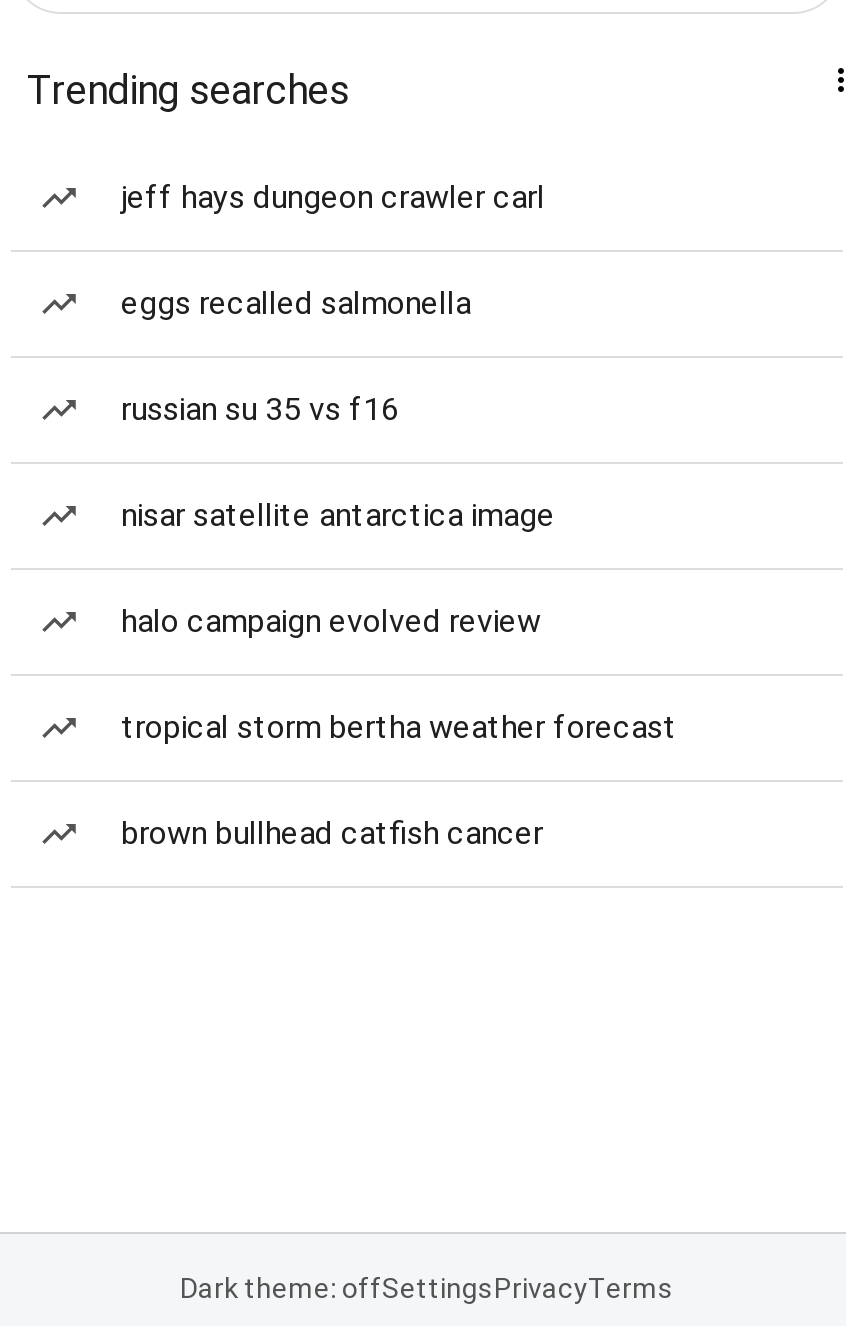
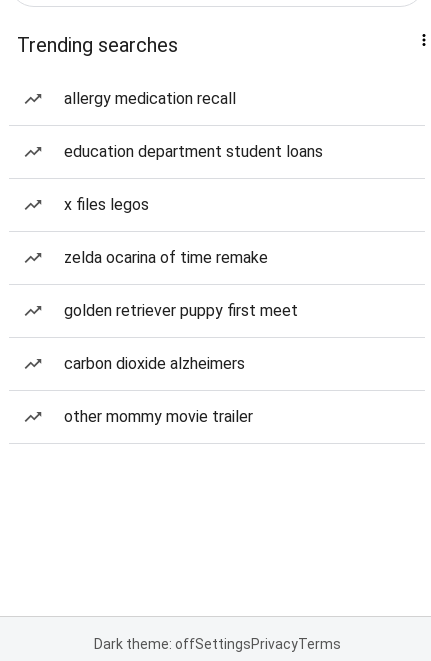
- jeff hays dungeon crawler carl
+ allergy medication recall

- eggs recalled salmonella
+ education department student loans

- russian su 35 vs f16
+ x files legos

- nisar satellite antarctica image
+ zelda ocarina of time remake

- halo campaign evolved review
+ golden retriever puppy first meet

- tropical storm bertha weather forecast
+ carbon dioxide alzheimers

- brown bullhead catfish cancer
+ other mommy movie trailer
